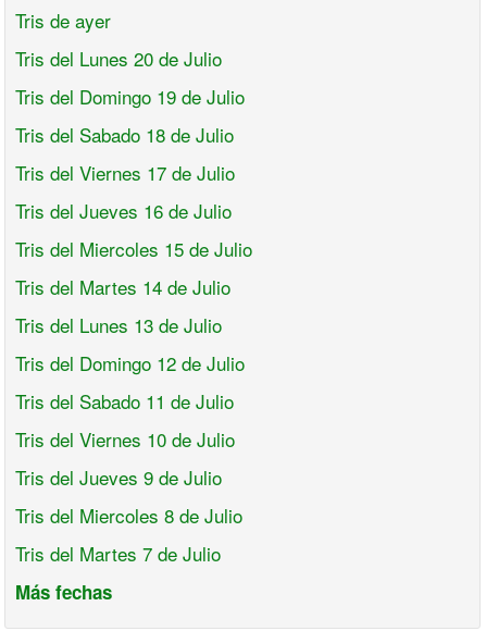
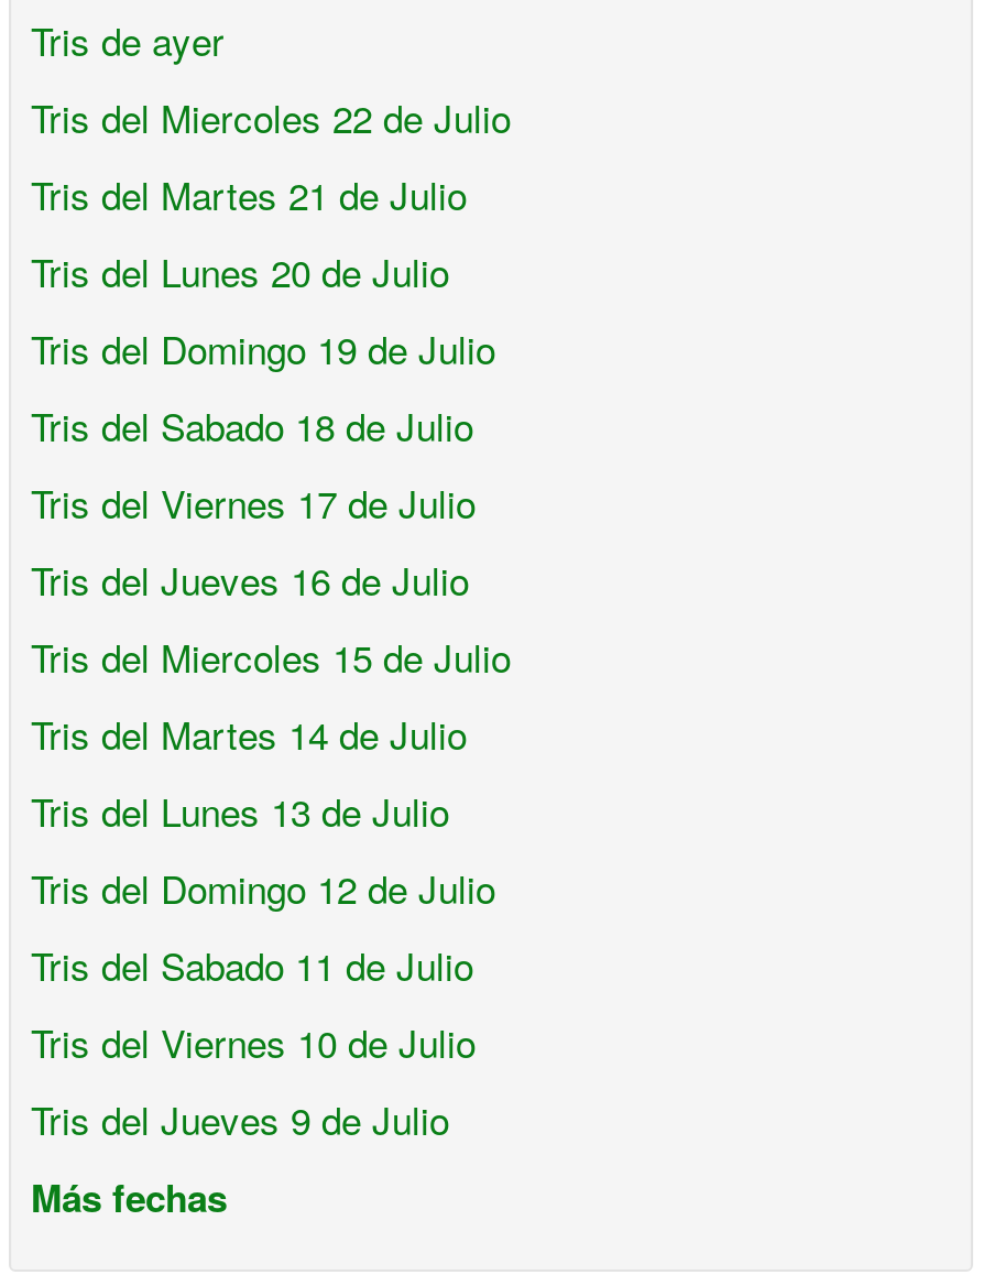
+ Tris del Miercoles 22 de Julio
+ Tris del Martes 21 de Julio

moved down: Tris del Lunes 20 de Julio | Tris del Domingo 19 de Julio | Tris del Sabado 18 de Julio | ... | Tris del Viernes 10 de Julio | Tris del Jueves 9 de Julio

- Tris del Miercoles 8 de Julio
- Tris del Martes 7 de Julio
